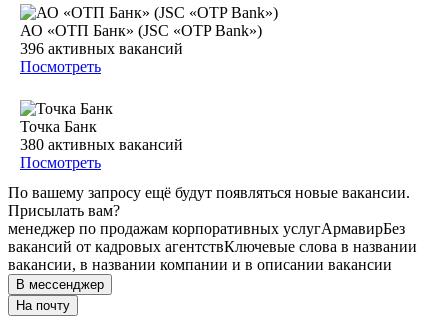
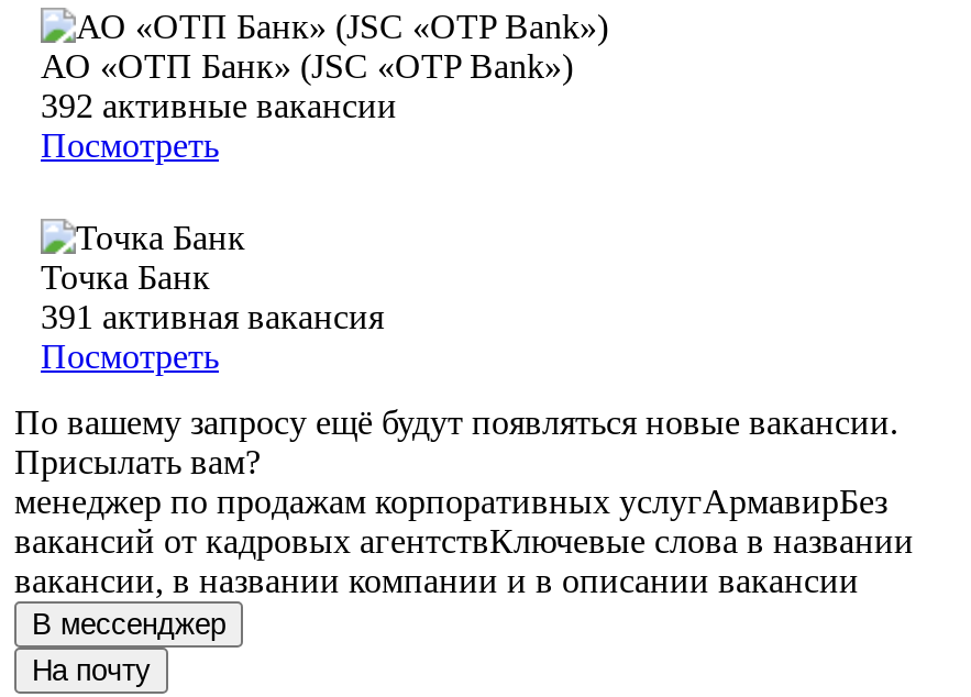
- 396 активных вакансий
+ 392 активные вакансии

- 380 активных вакансий
+ 391 активная вакансия
